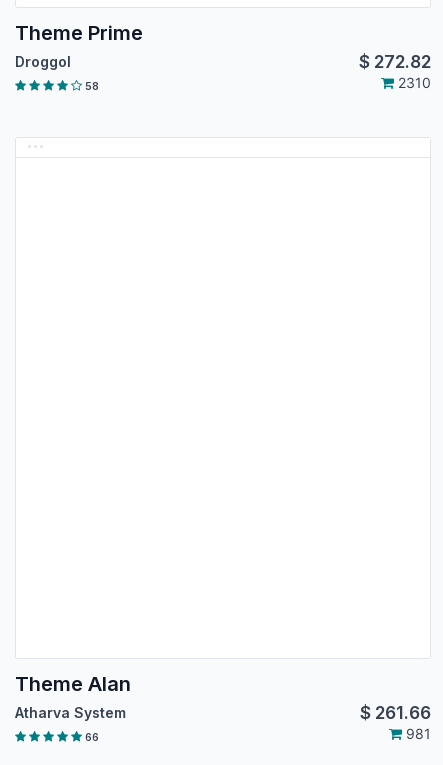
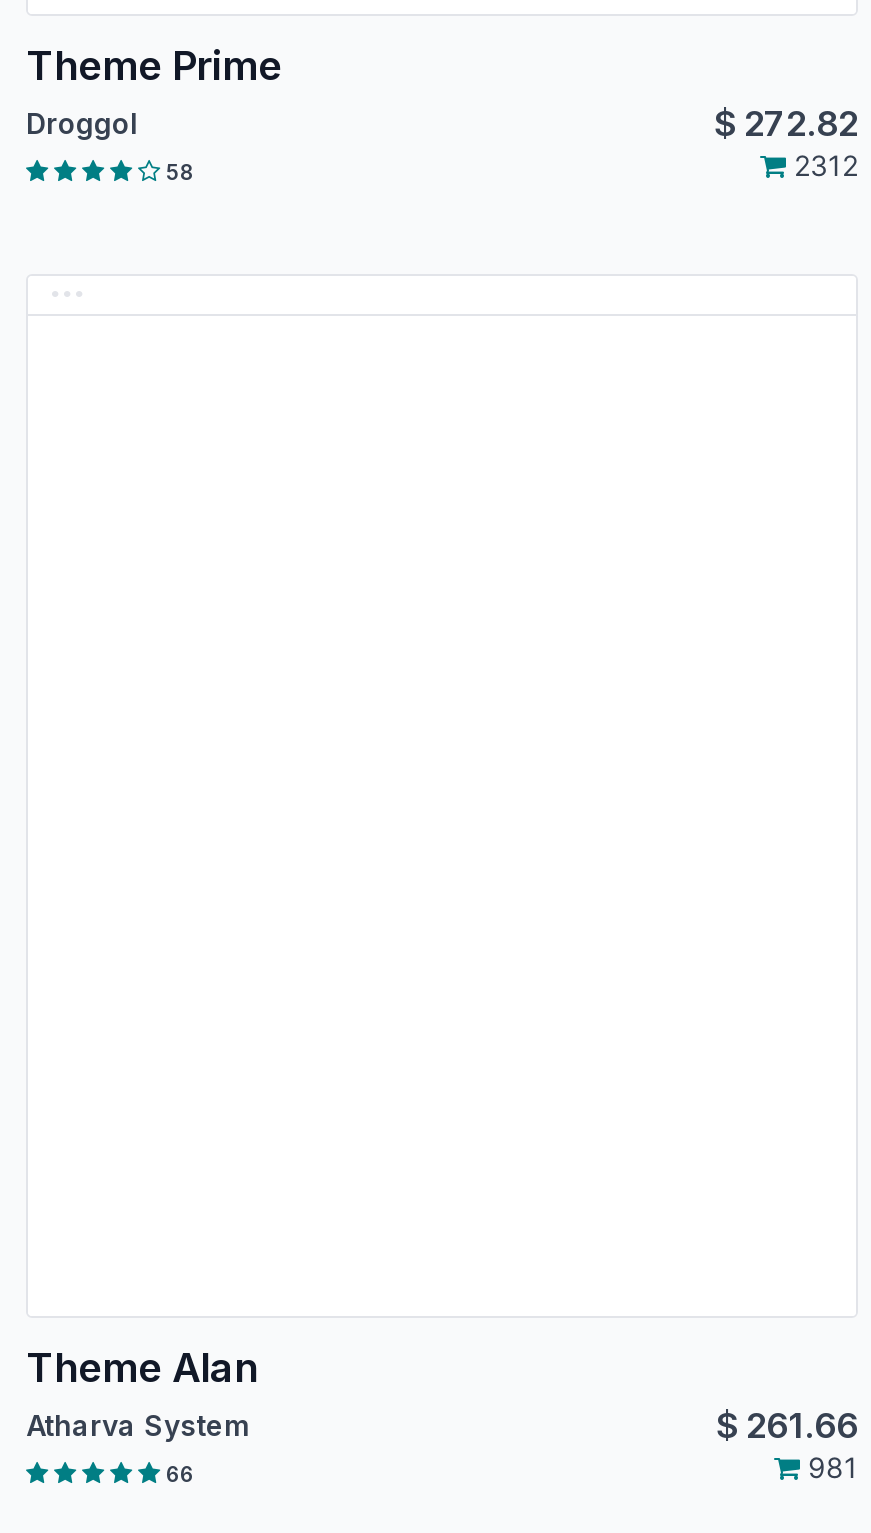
- 2310
+ 2312
